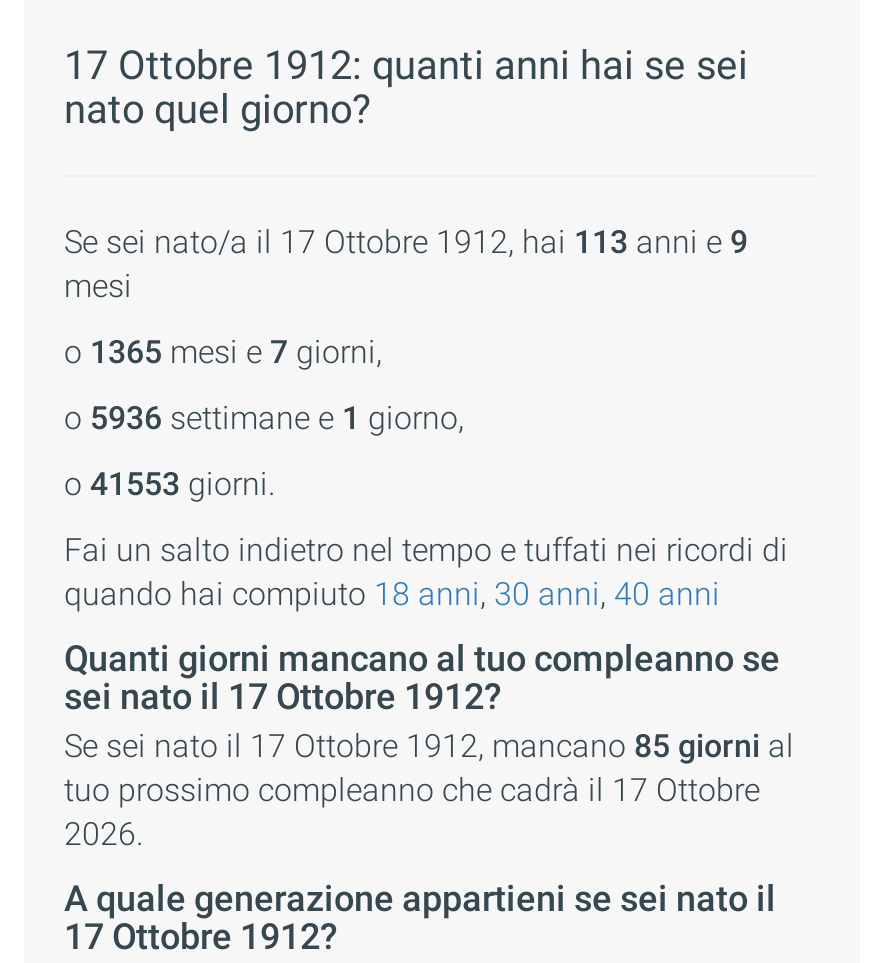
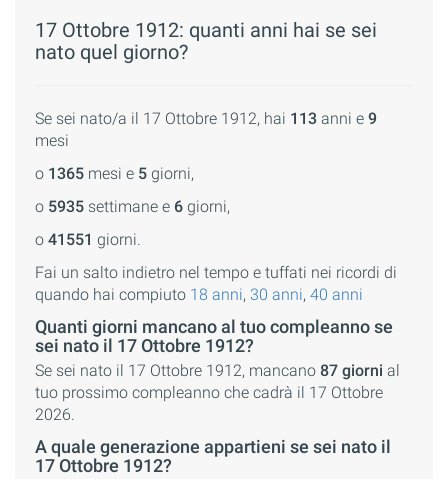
- o 1365 mesi e 7 giorni,
+ o 1365 mesi e 5 giorni,

- o 5936 settimane e 1 giorno,
+ o 5935 settimane e 6 giorni,

- o 41553 giorni.
+ o 41551 giorni.

- Se sei nato il 17 Ottobre 1912, mancano 85 giorni al
+ Se sei nato il 17 Ottobre 1912, mancano 87 giorni al
